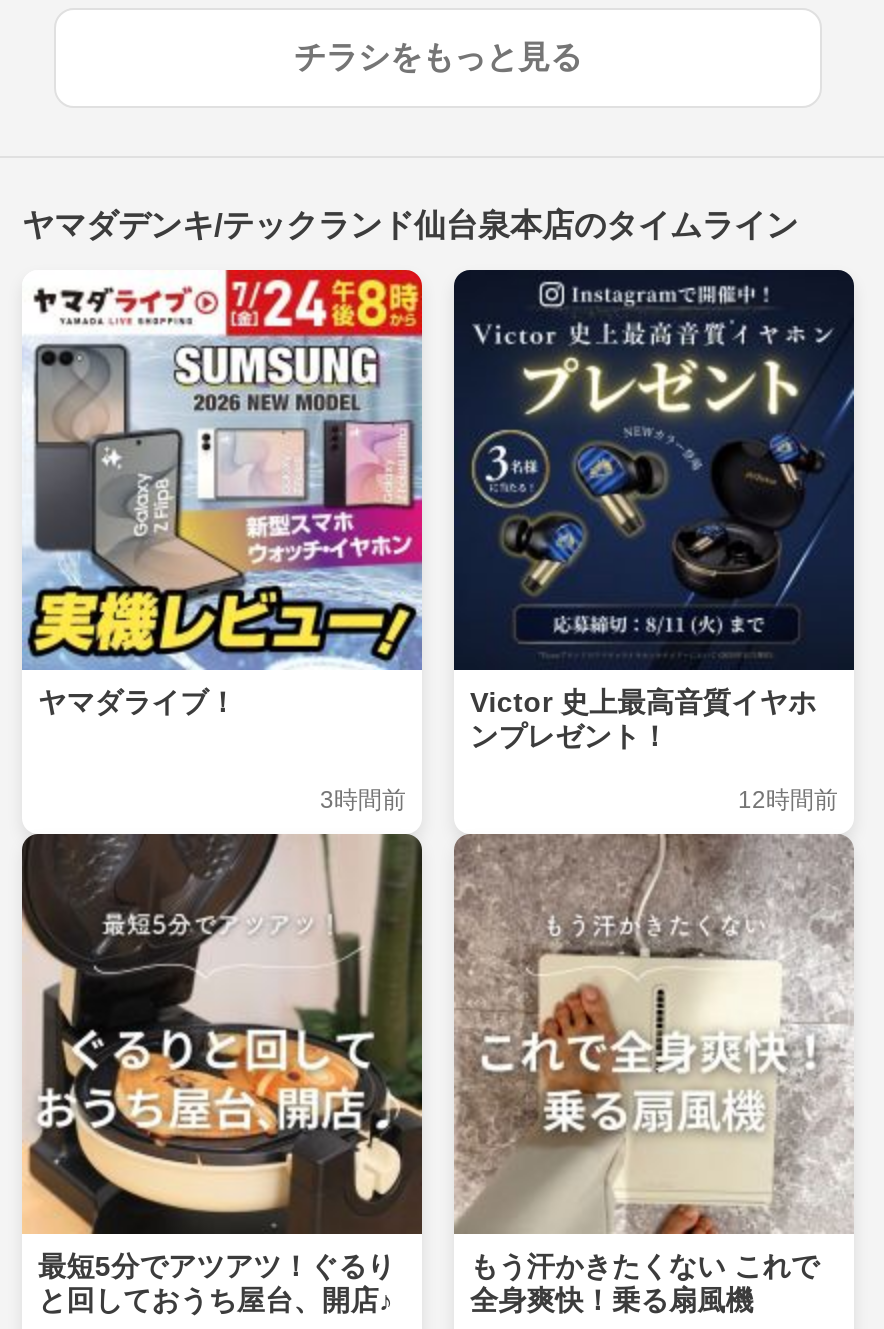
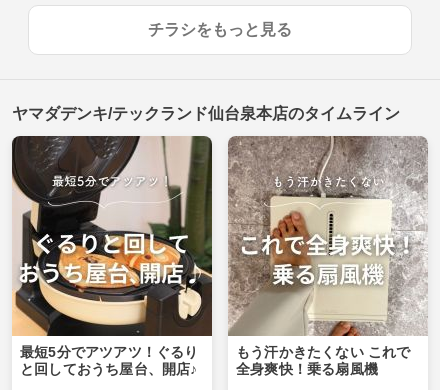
- [image]
- ヤマダライブ！
- 3時間前

- [image]
- Victor 史上最高音質イヤホ
- ンプレゼント！
- 12時間前
